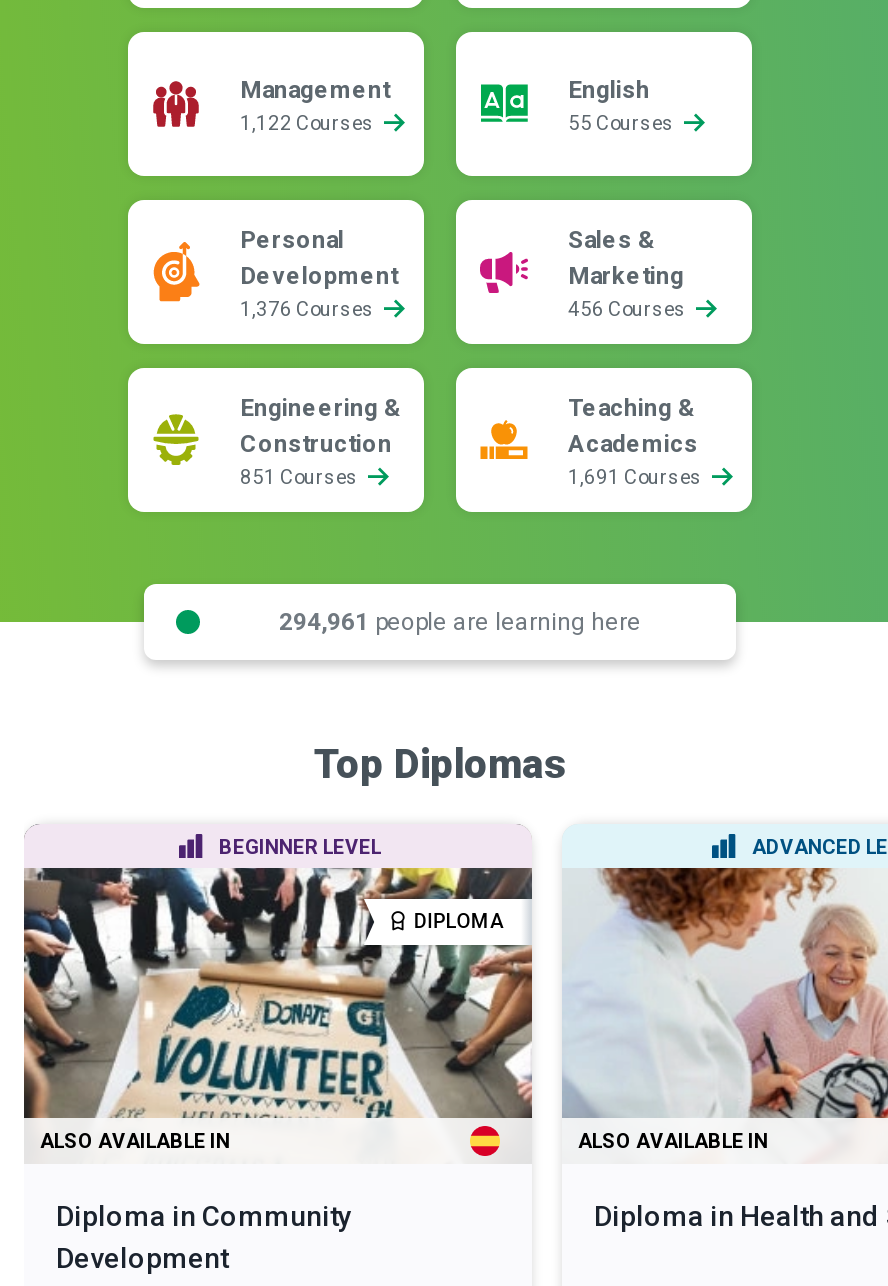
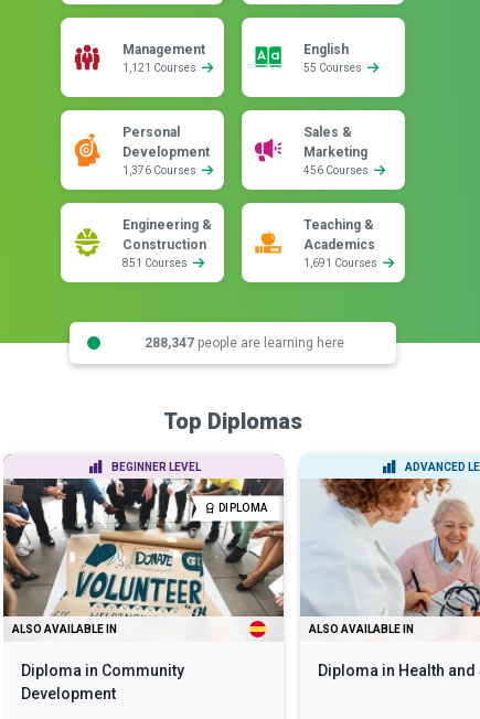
- 1,122 Courses
+ 1,121 Courses

- 294,961 people are learning here
+ 288,347 people are learning here
